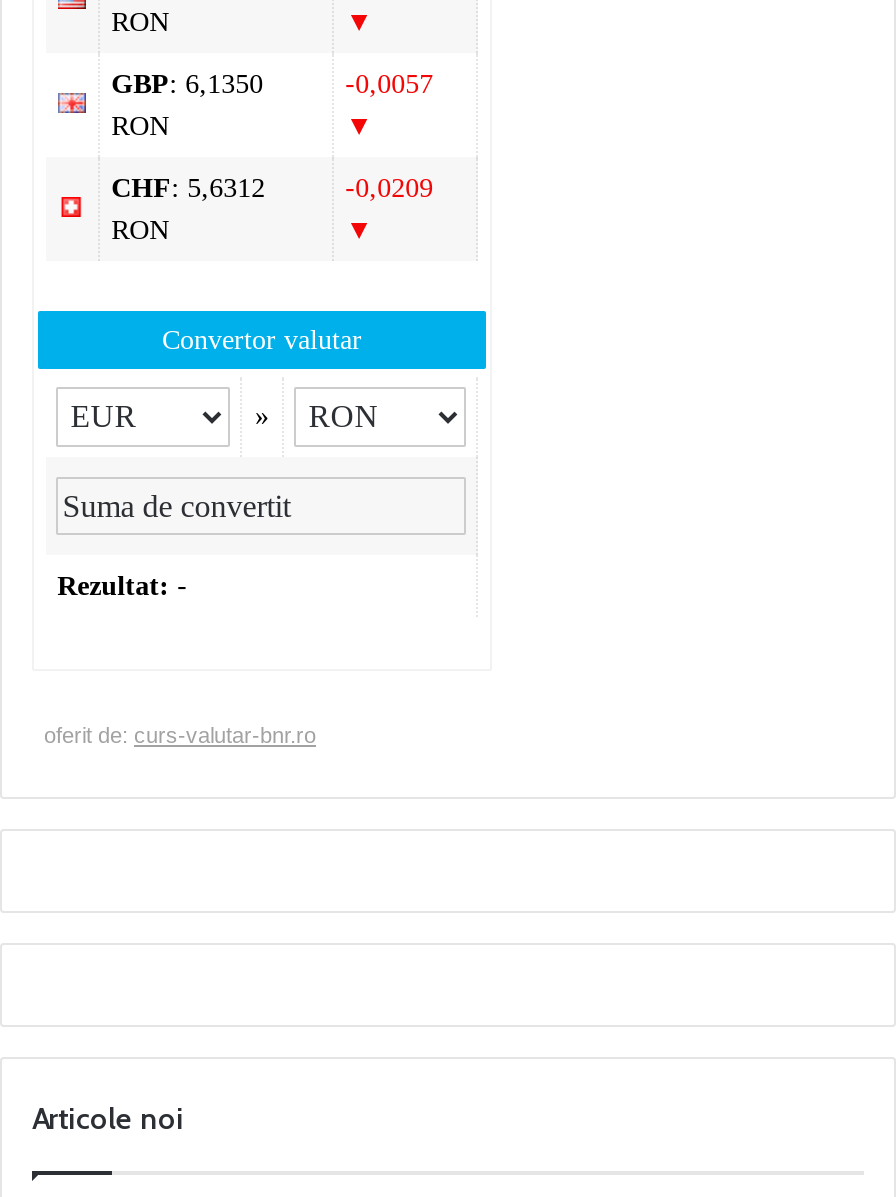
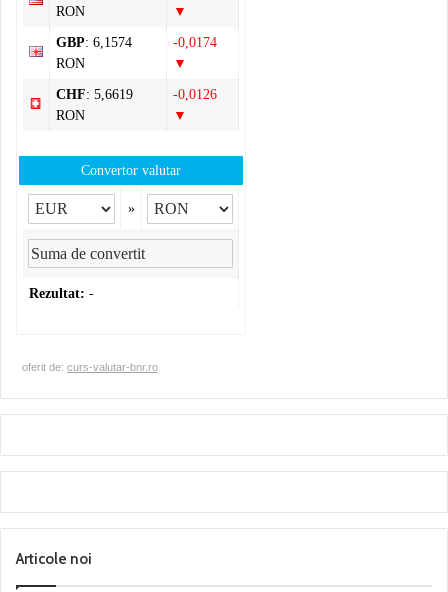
- GBP: 6,1350
+ GBP: 6,1574

- -0,0057
+ -0,0174

- CHF: 5,6312
+ CHF: 5,6619

- -0,0209
+ -0,0126
